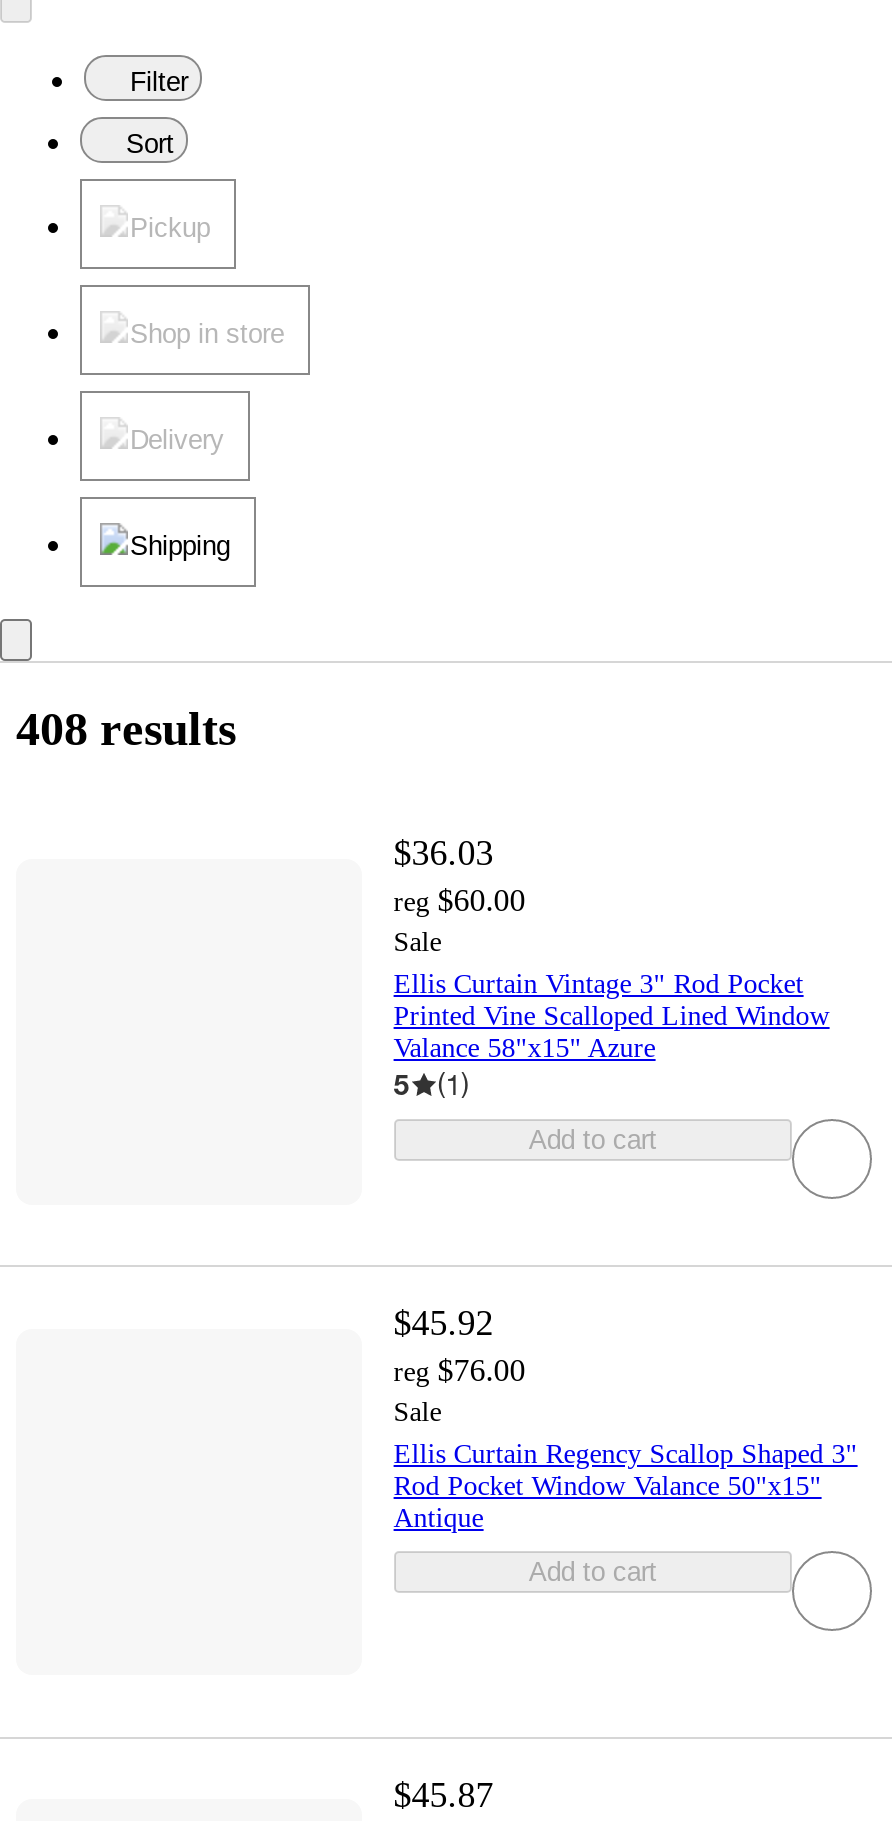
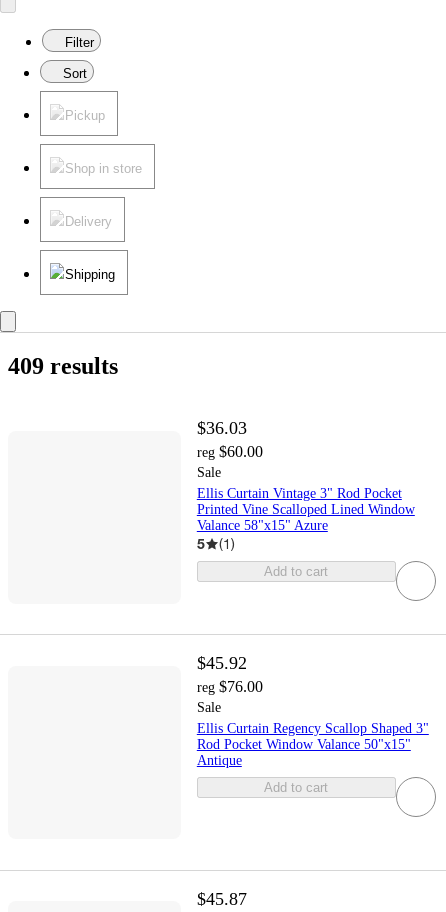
- 408 results
+ 409 results
